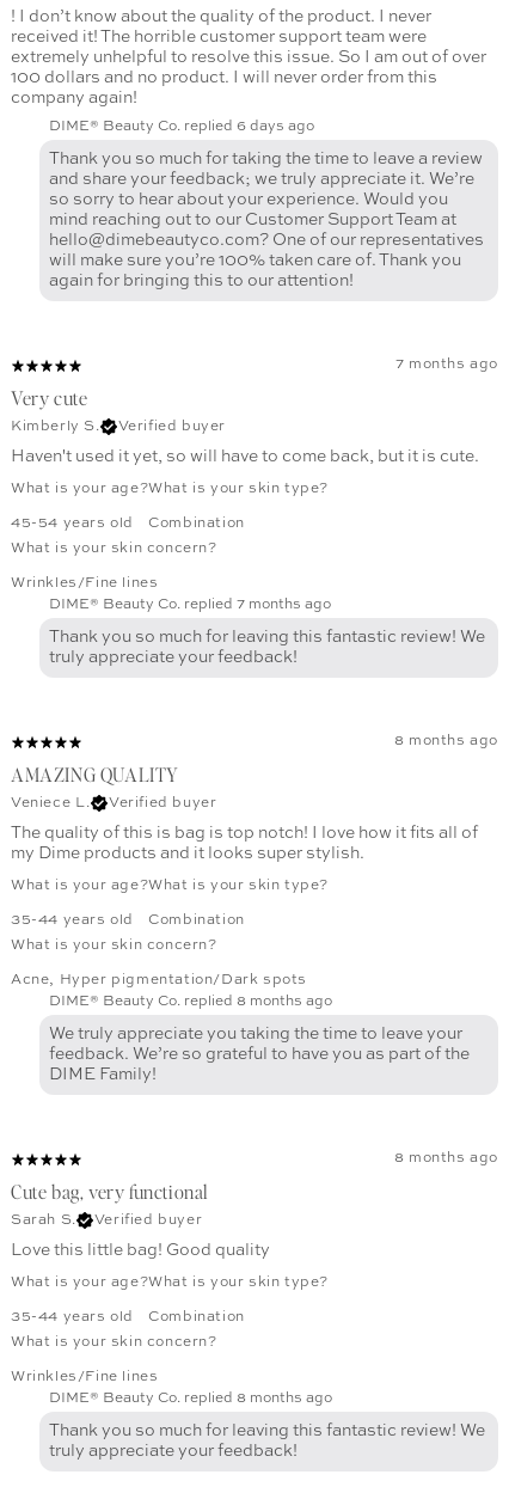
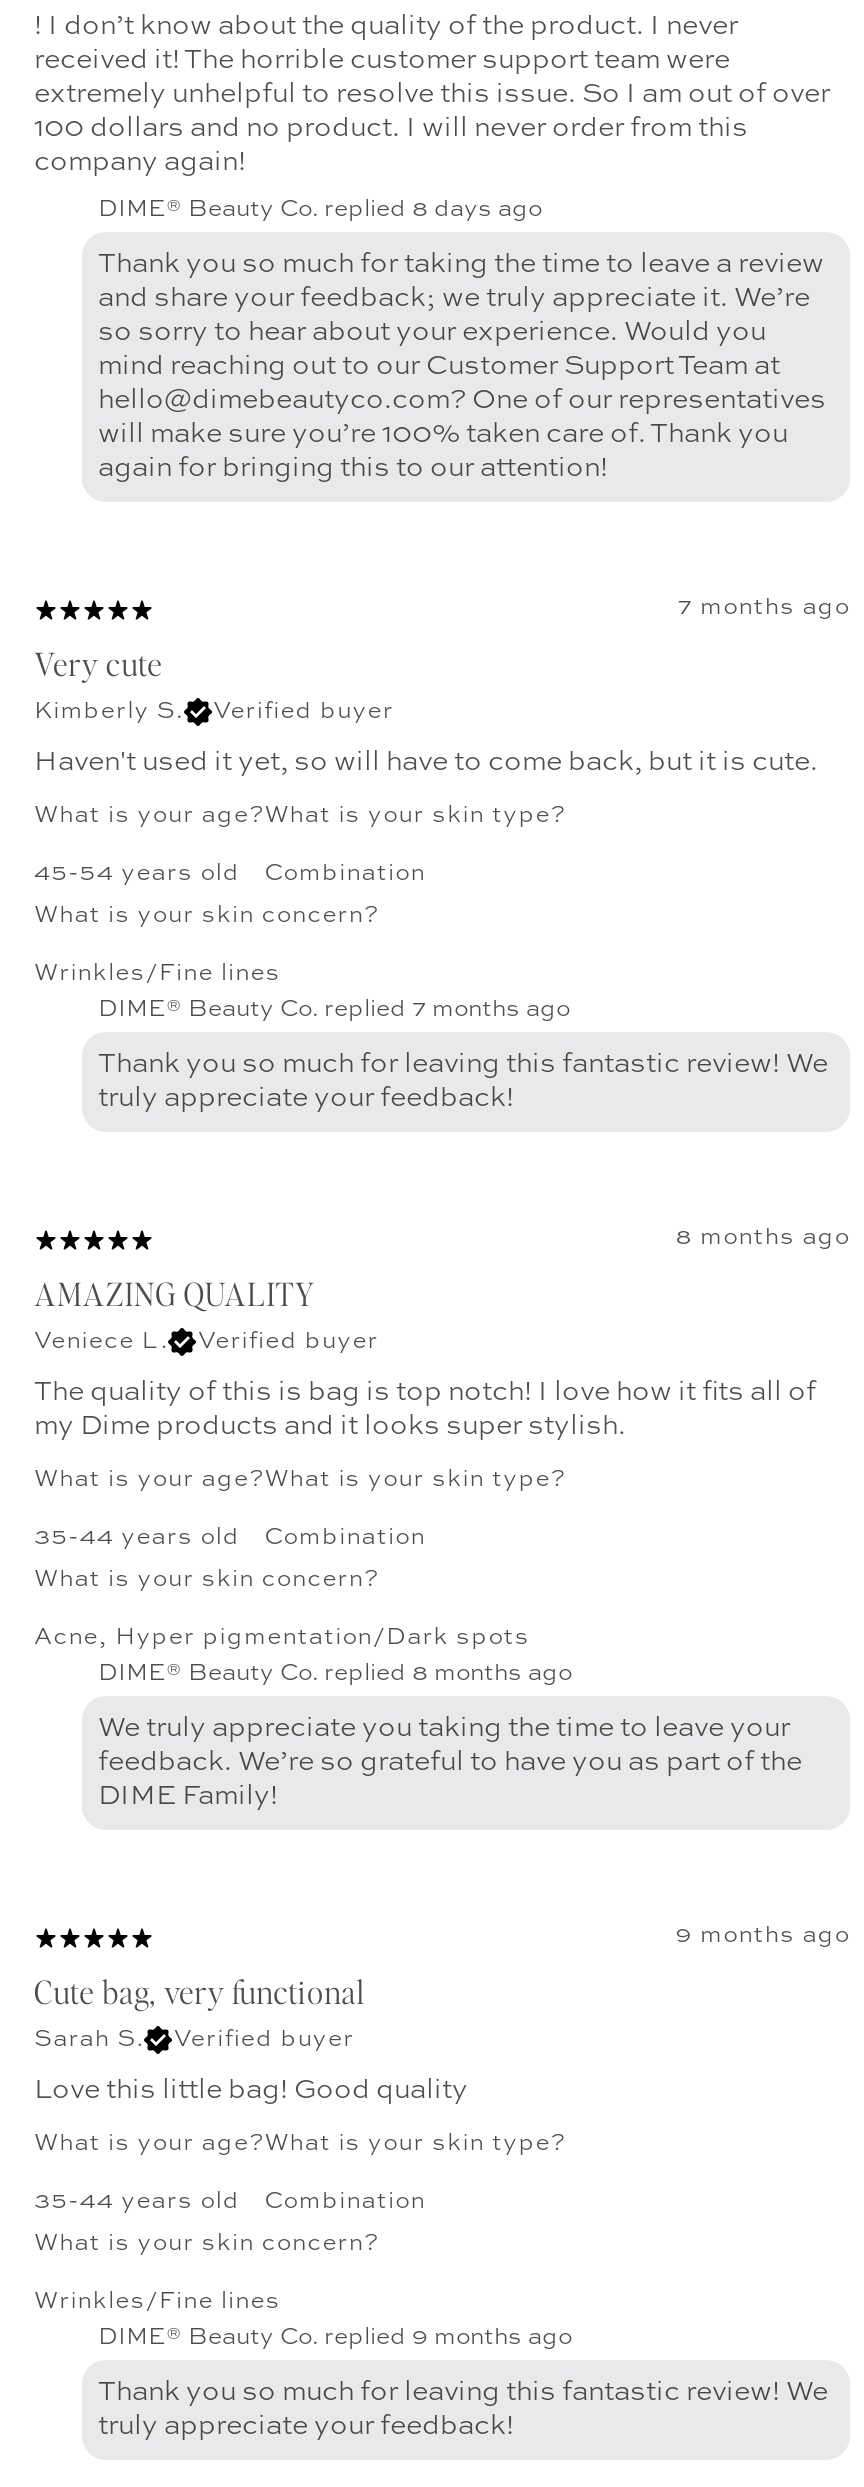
- DIME® Beauty Co. replied 6 days ago
+ DIME® Beauty Co. replied 8 days ago

- 8 months ago
+ 9 months ago

- DIME® Beauty Co. replied 8 months ago
+ DIME® Beauty Co. replied 9 months ago
